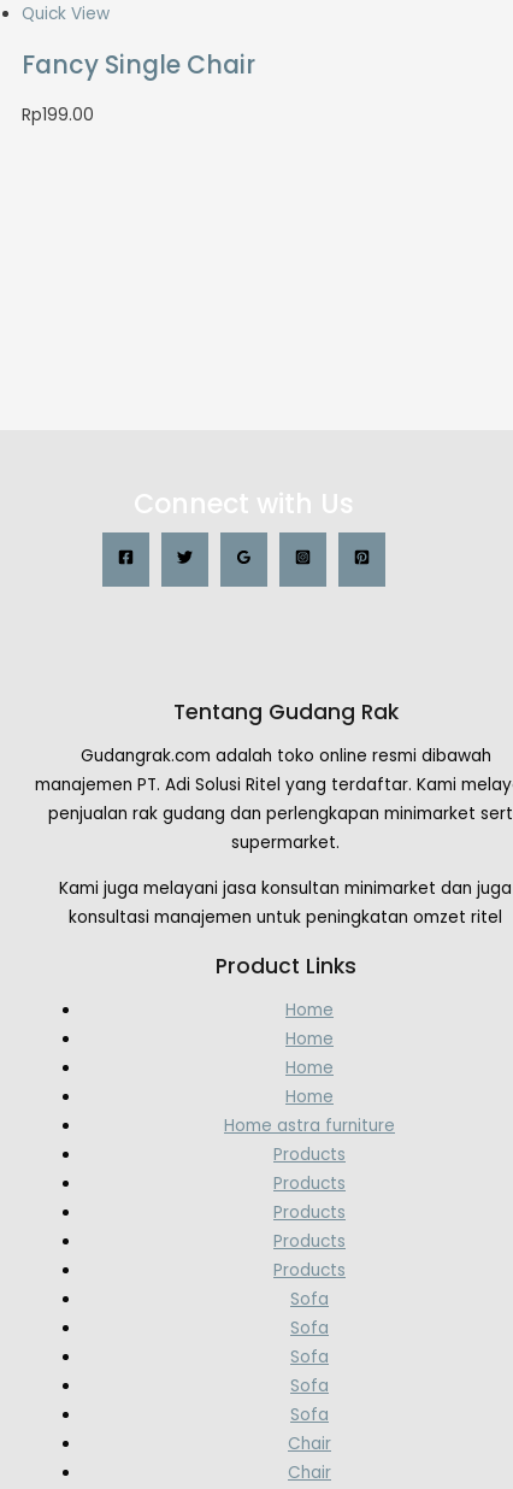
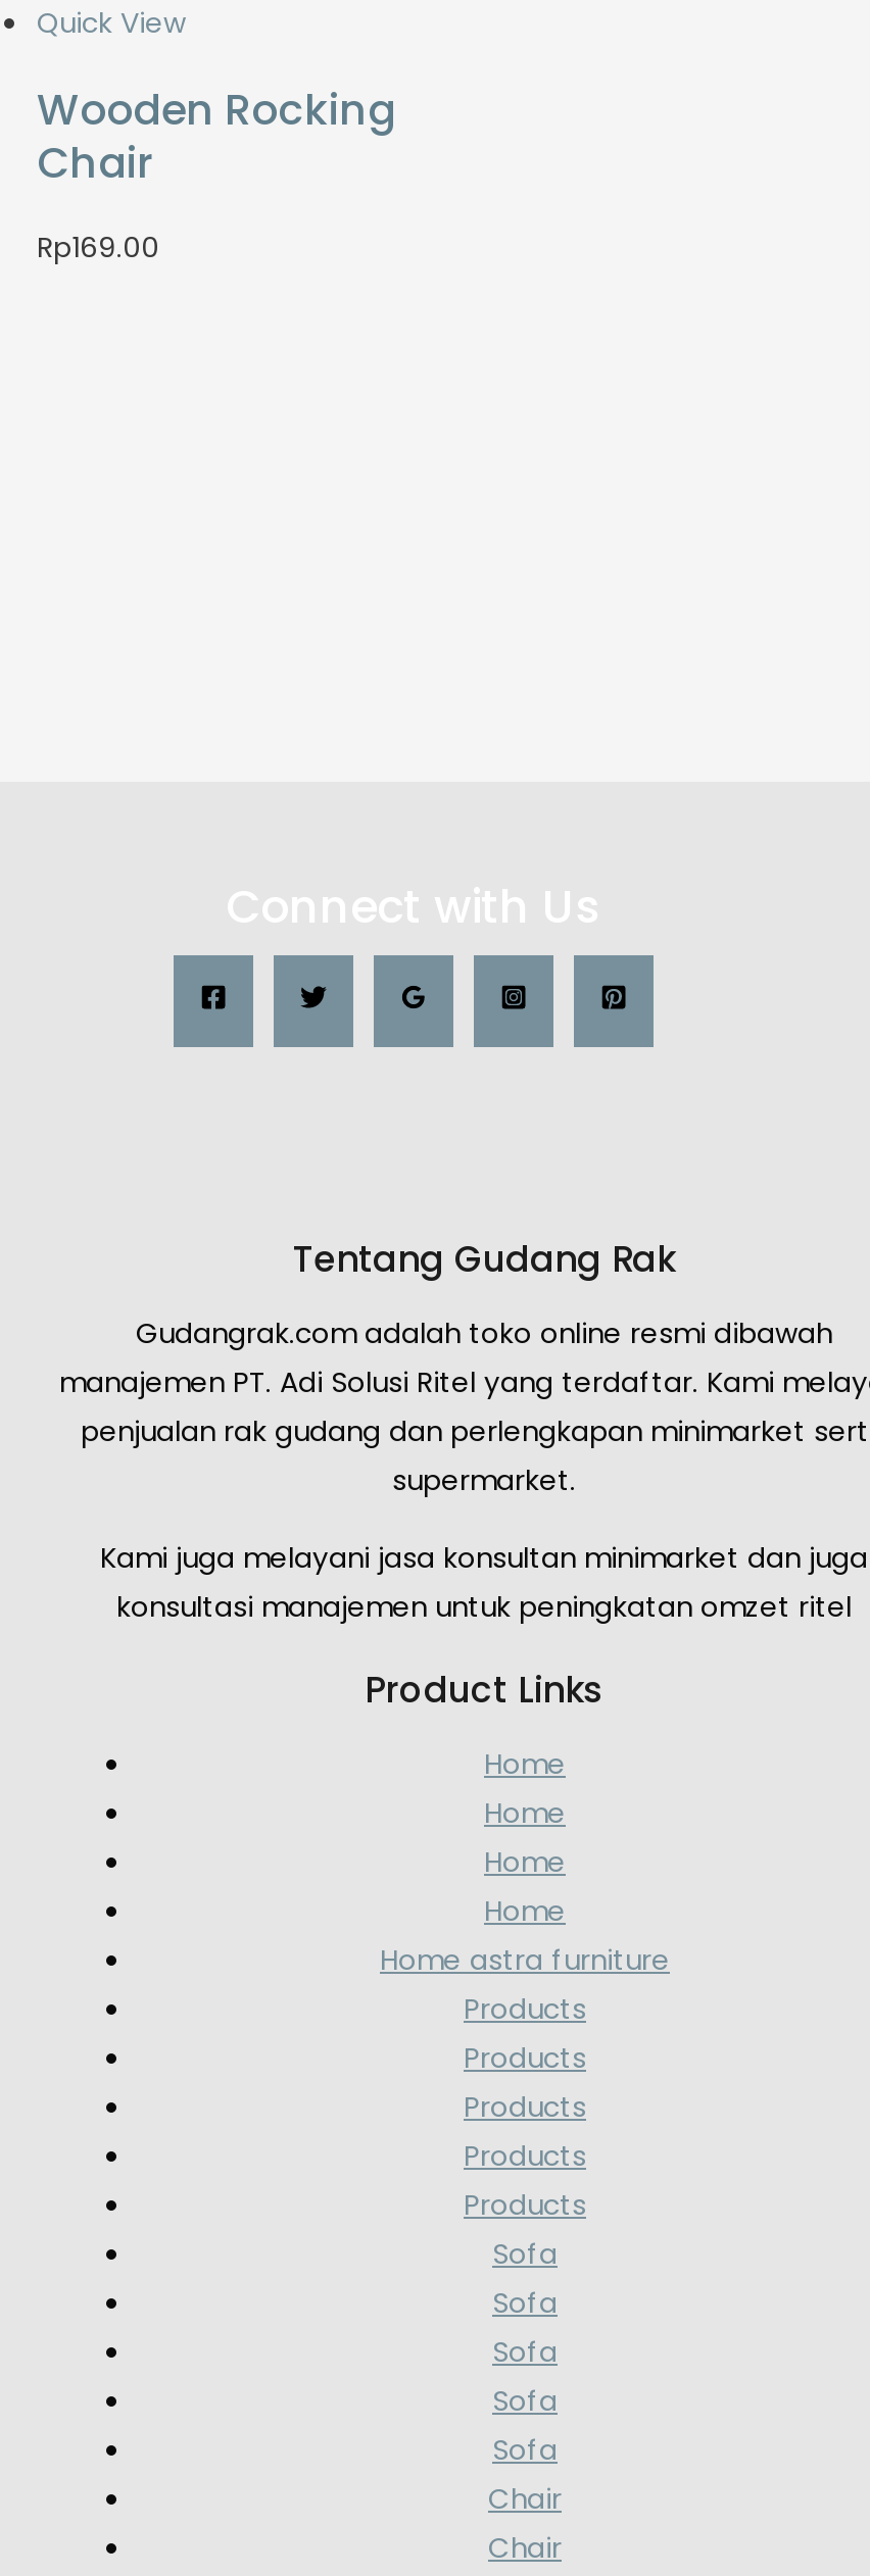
- Fancy Single Chair
+ Wooden Rocking
+ Chair

- Rp199.00
+ Rp169.00
